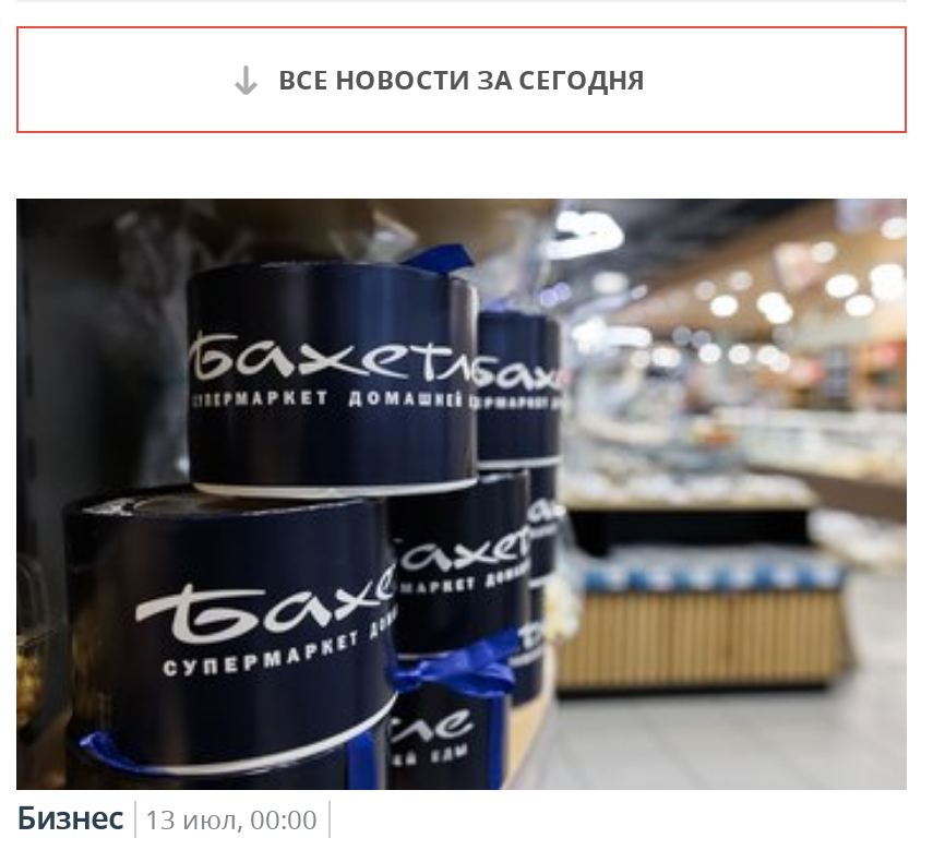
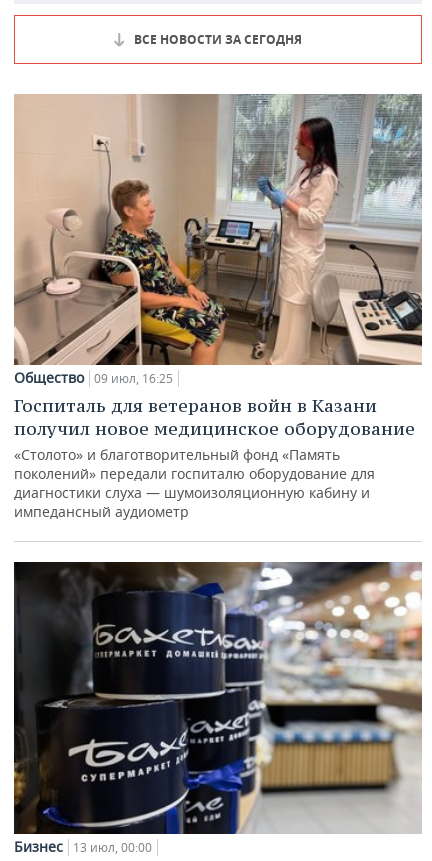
+ [image]
+ Общество 09 июл, 16:25
+ Госпиталь для ветеранов войн в Казани
+ получил новое медицинское оборудование
+ «Столото» и благотворительный фонд «Память
+ поколений» передали госпиталю оборудование для
+ диагностики слуха — шумоизоляционную кабину и
+ импедансный аудиометр
